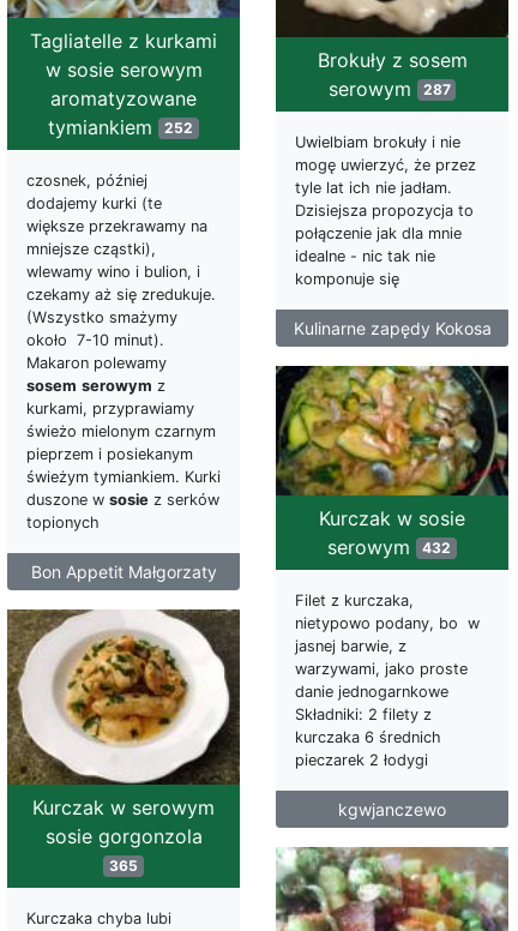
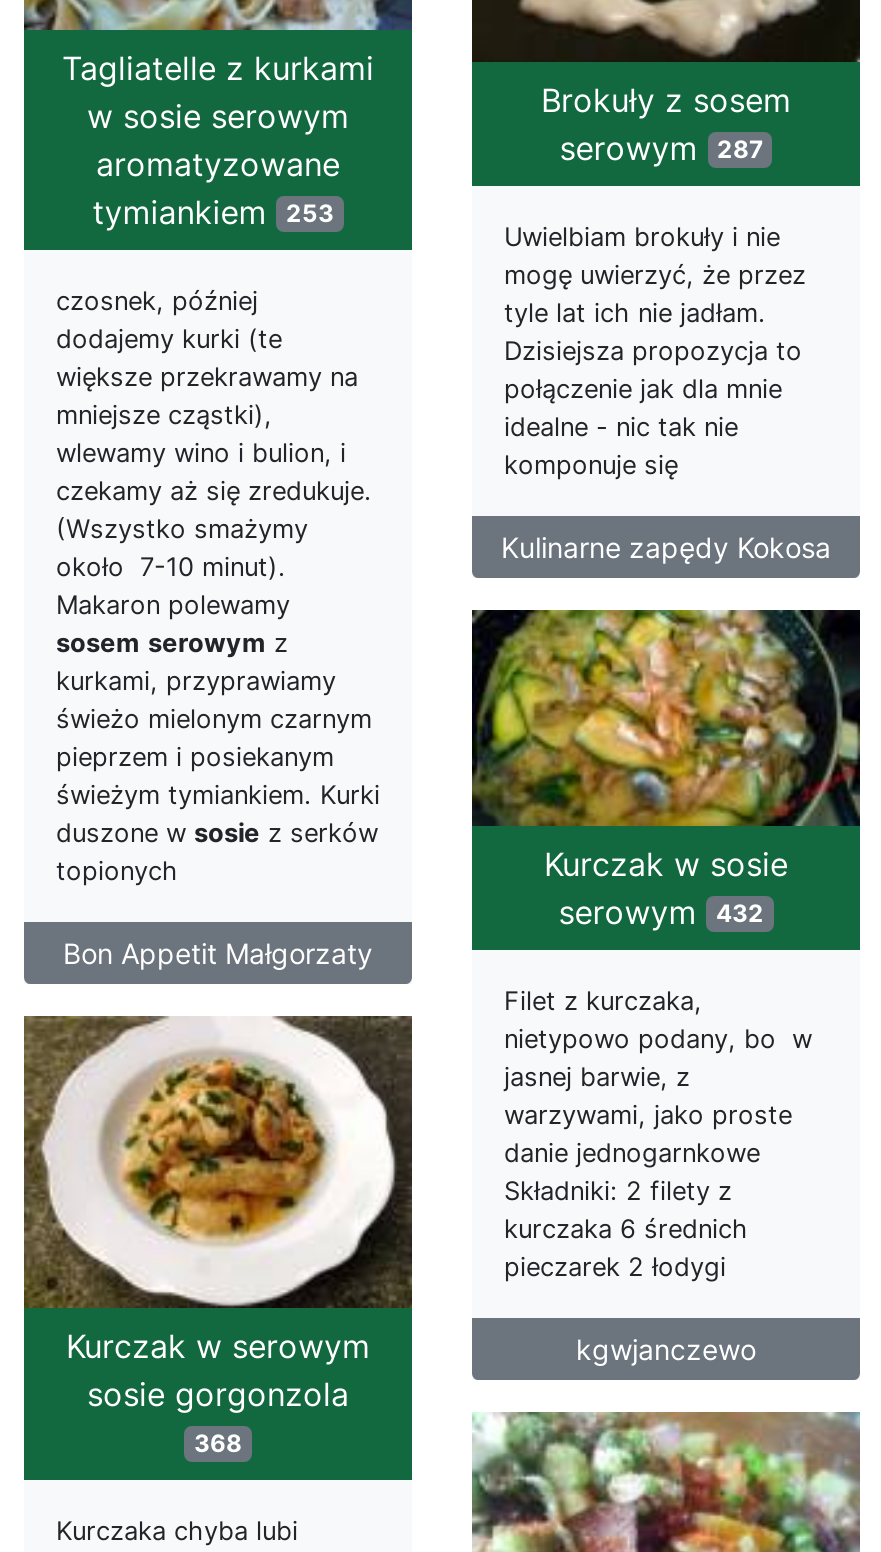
- tymiankiem 252
+ tymiankiem 253

- 365
+ 368
